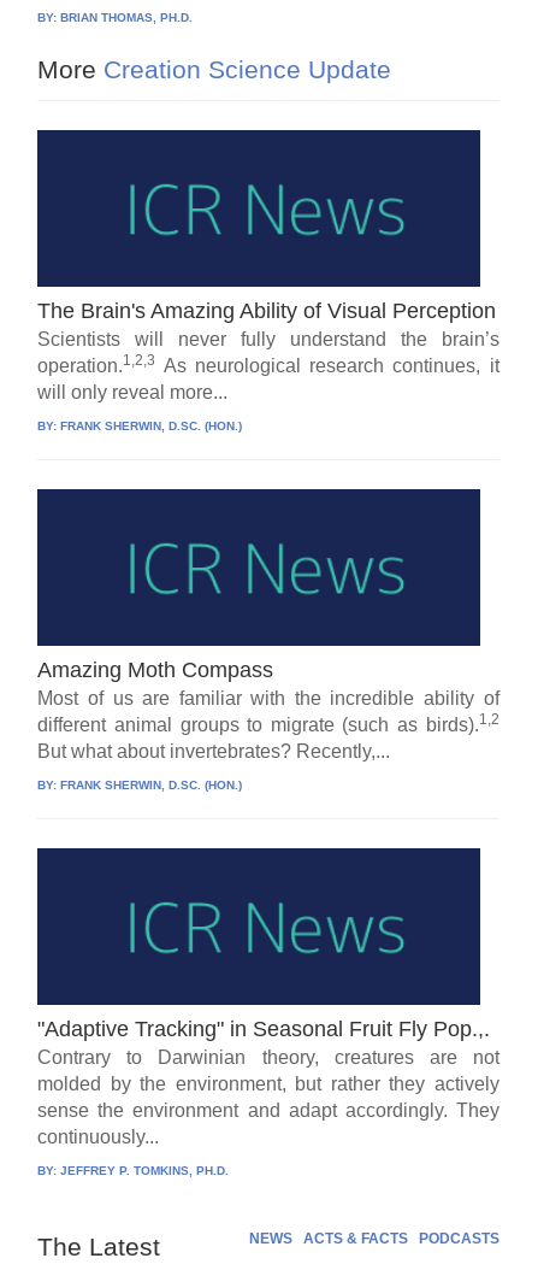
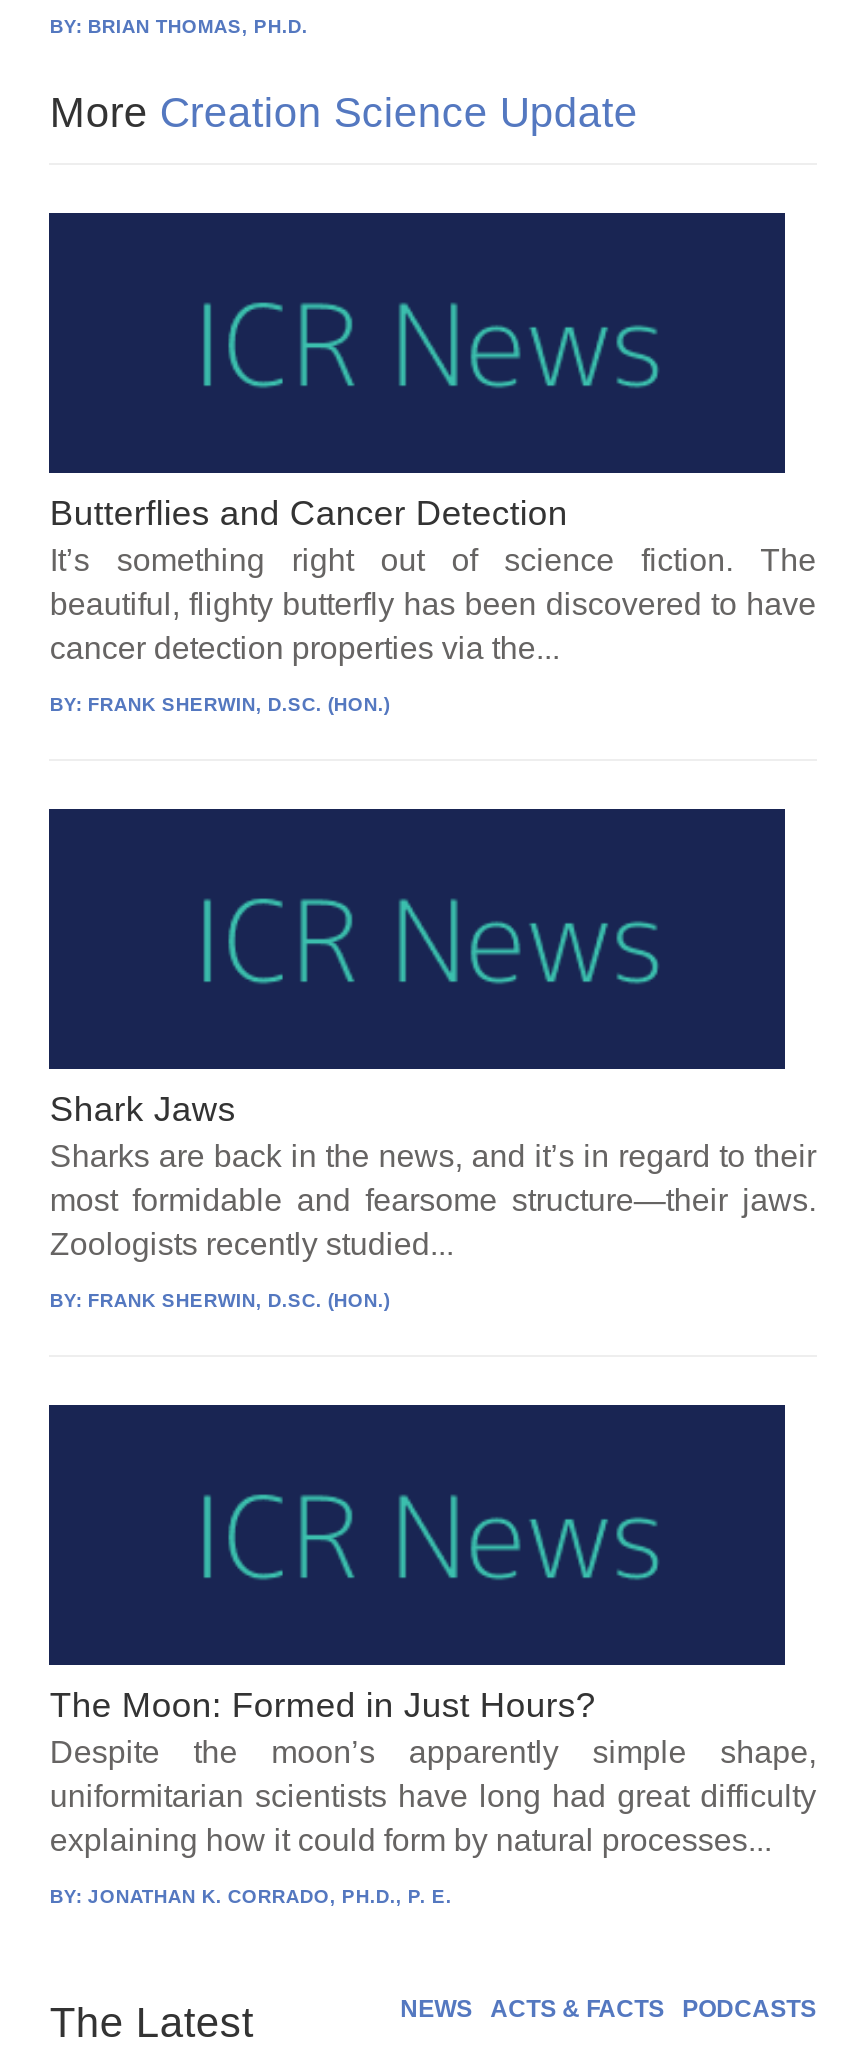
- The Brain's Amazing Ability of Visual Perception
- Scientists will never fully understand the brain’s
- operation. 1,2,3 As neurological research continues, it
- will only reveal more...
+ Butterflies and Cancer Detection
+ It’s something right out of science fiction. The
+ beautiful, flighty butterfly has been discovered to have
+ cancer detection properties via the...

- Amazing Moth Compass
- Most of us are familiar with the incredible ability of
- different animal groups to migrate (such as birds). 1,2
- But what about invertebrates? Recently,...
+ Shark Jaws
+ Sharks are back in the news, and it’s in regard to their
+ most formidable and fearsome structure—their jaws.
+ Zoologists recently studied...

- "Adaptive Tracking" in Seasonal Fruit Fly Pop.,.
- Contrary to Darwinian theory, creatures are not
- molded by the environment, but rather they actively
- sense the environment and adapt accordingly. They
- continuously...
+ The Moon: Formed in Just Hours?
+ Despite the moon’s apparently simple shape,
+ uniformitarian scientists have long had great difficulty
+ explaining how it could form by natural processes...

- BY: JEFFREY P. TOMKINS, PH.D.
+ BY: JONATHAN K. CORRADO, PH.D., P. E.
